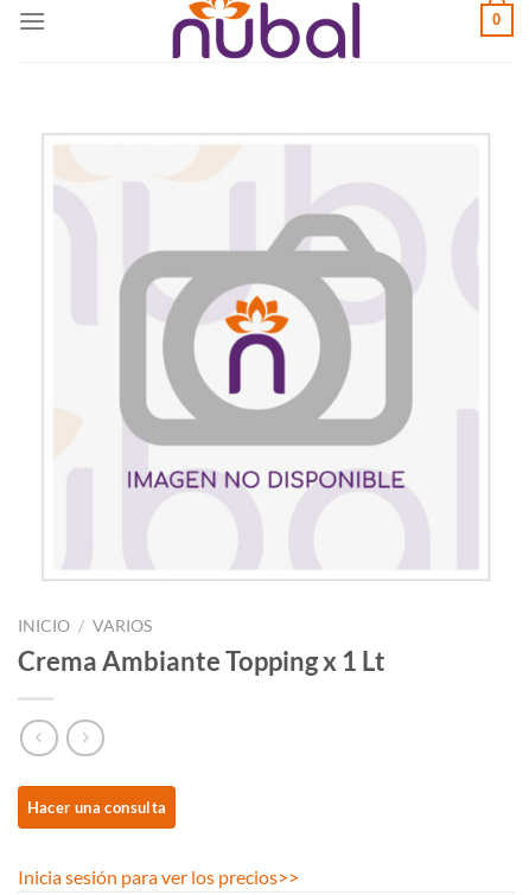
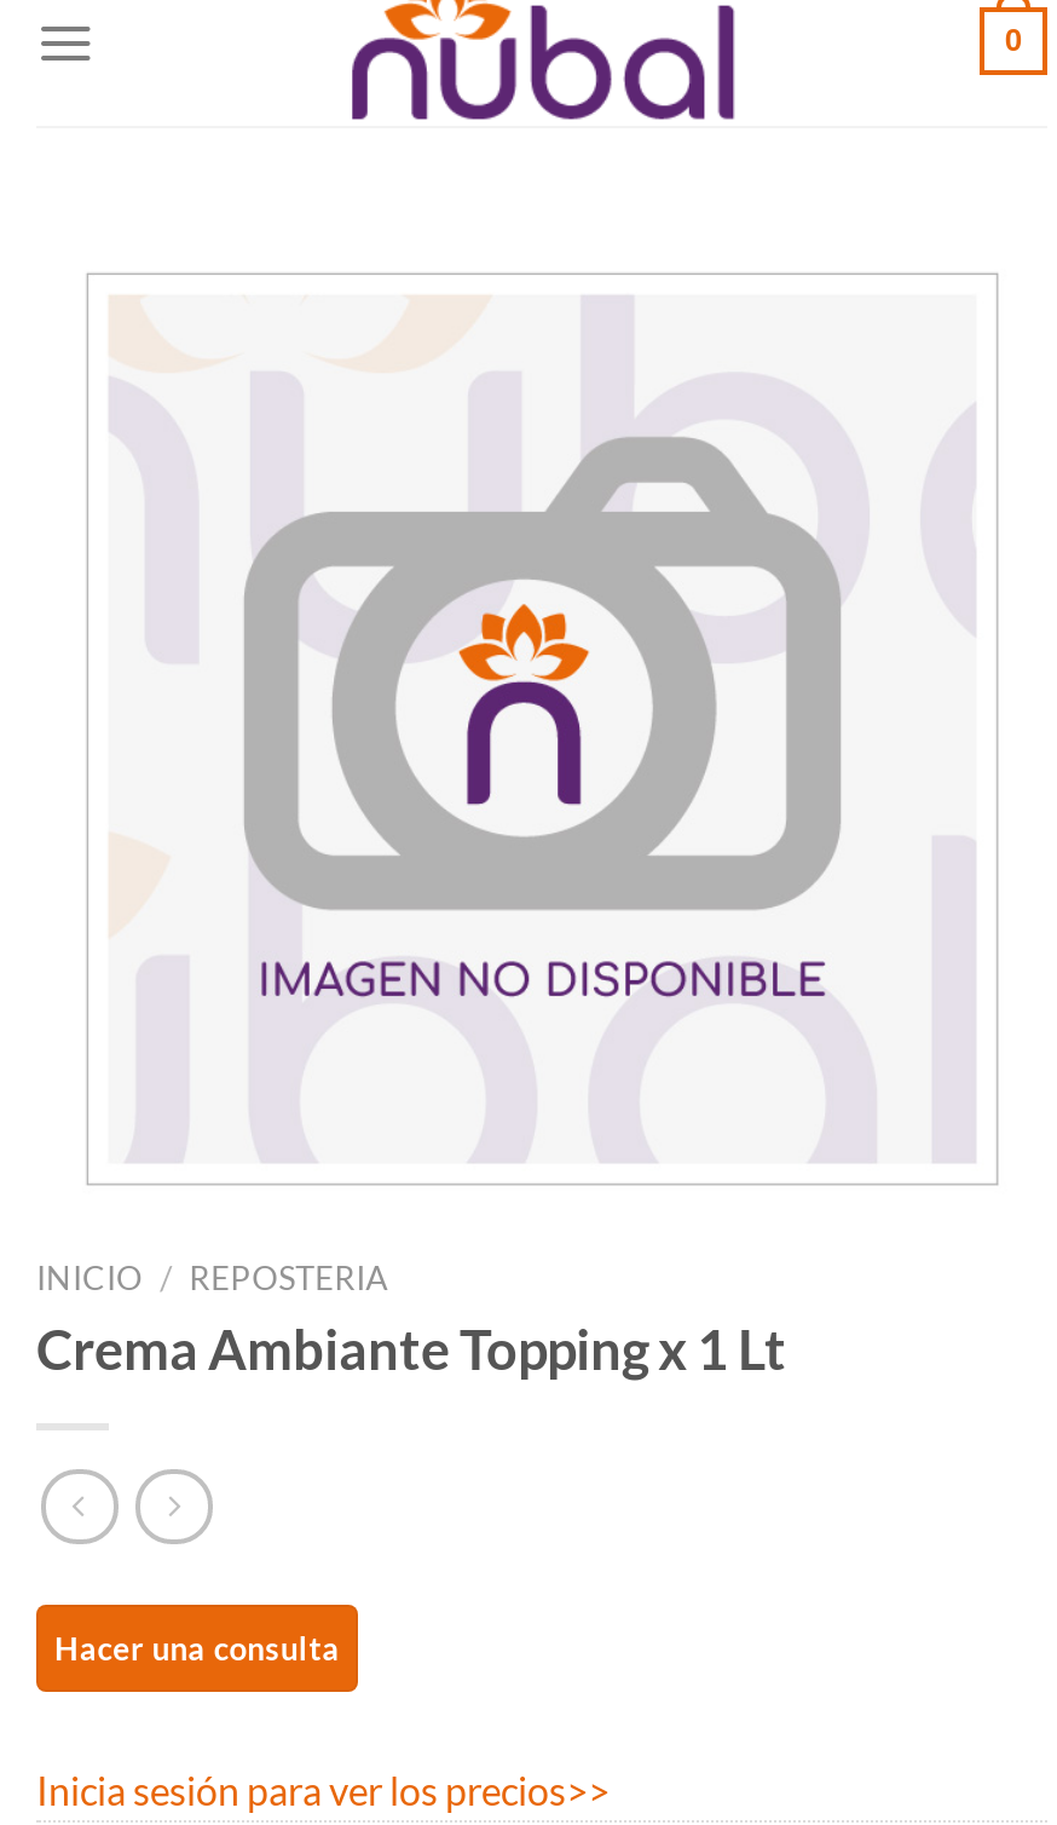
- INICIO / VARIOS
+ INICIO / REPOSTERIA
